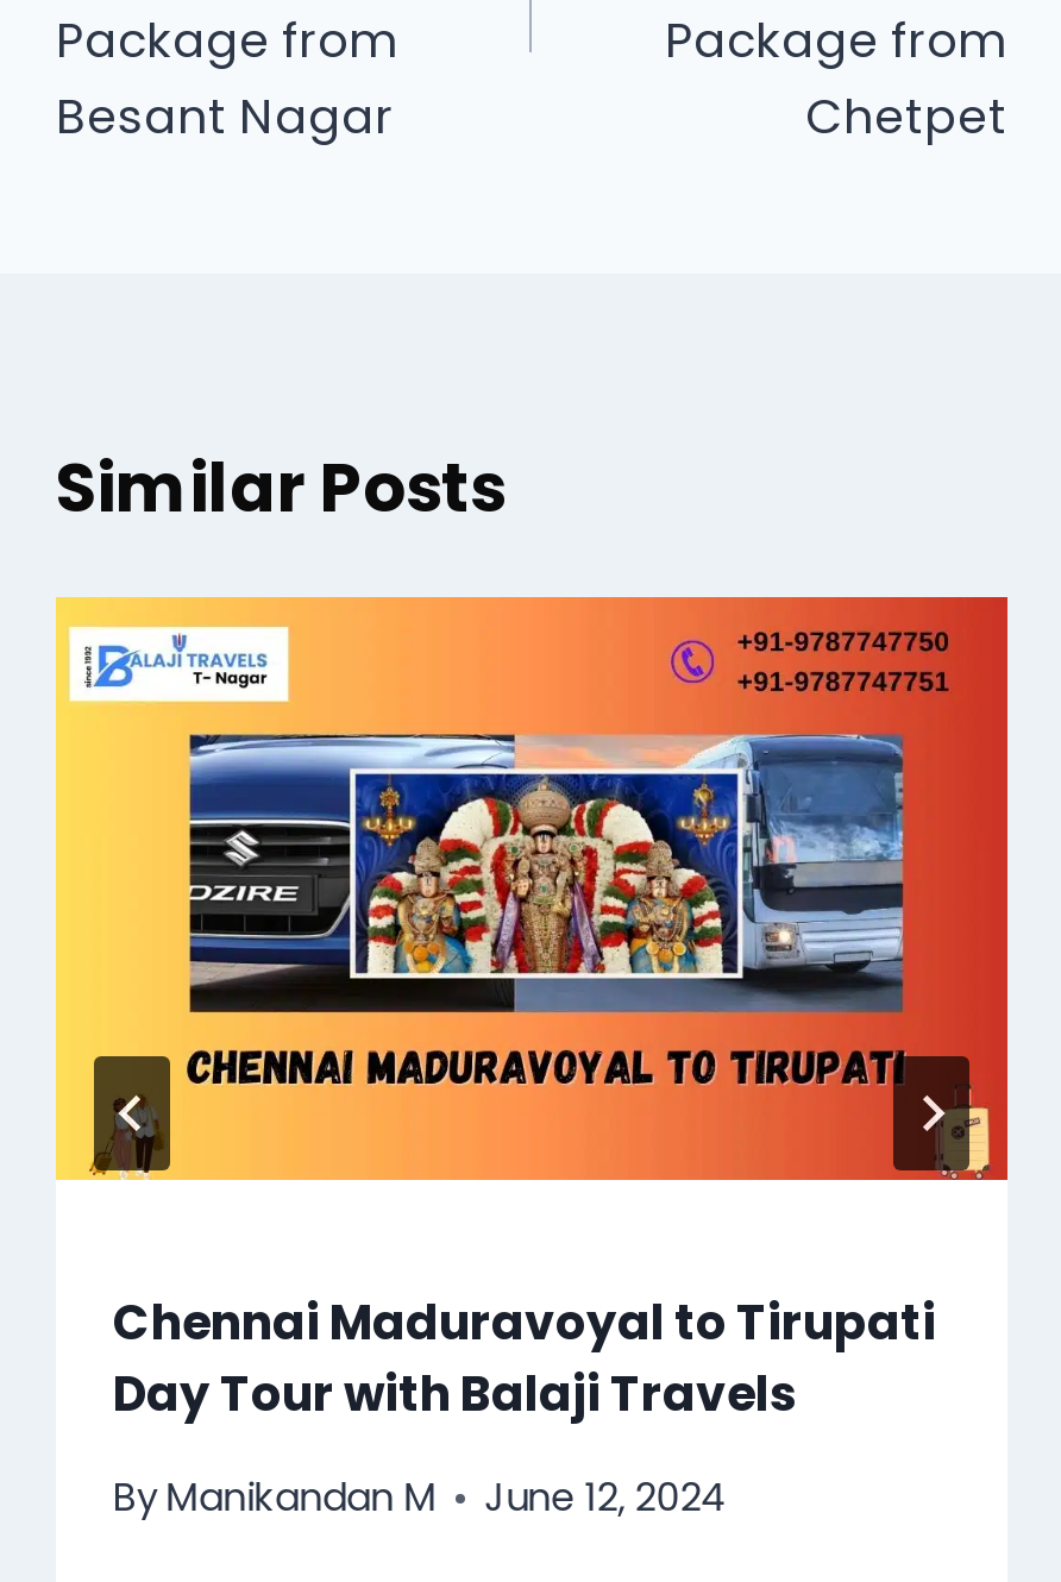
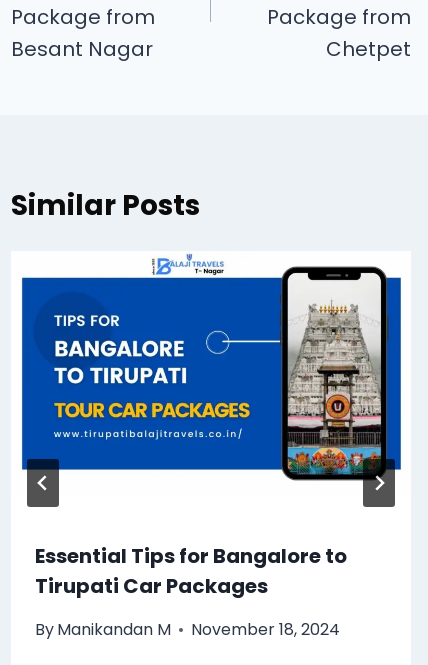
- [image]
- Chennai Maduravoyal to Tirupati
- Day Tour with Balaji Travels
+ [image]
+ Essential Tips for Bangalore to
+ Tirupati Car Packages

- By Manikandan M June 12, 2024
+ By Manikandan M November 18, 2024
